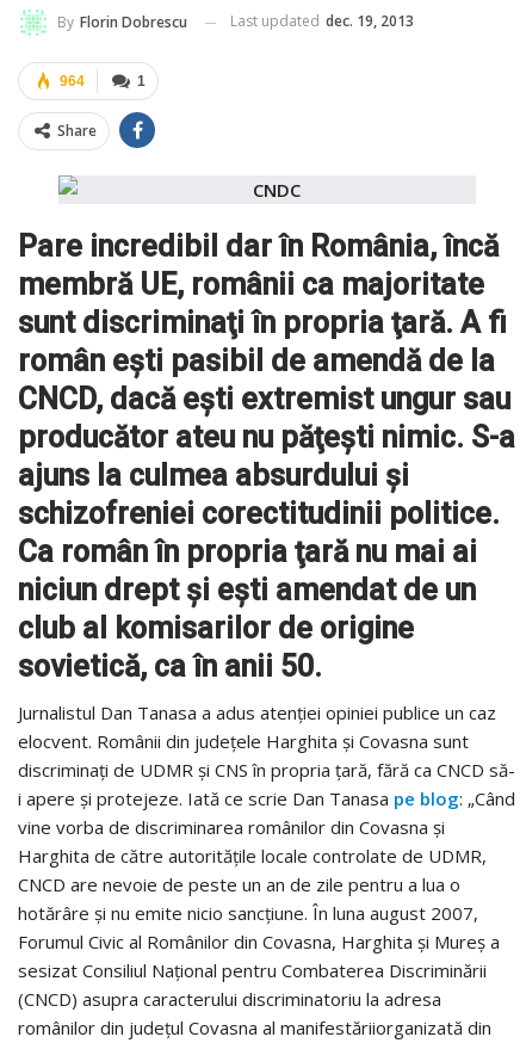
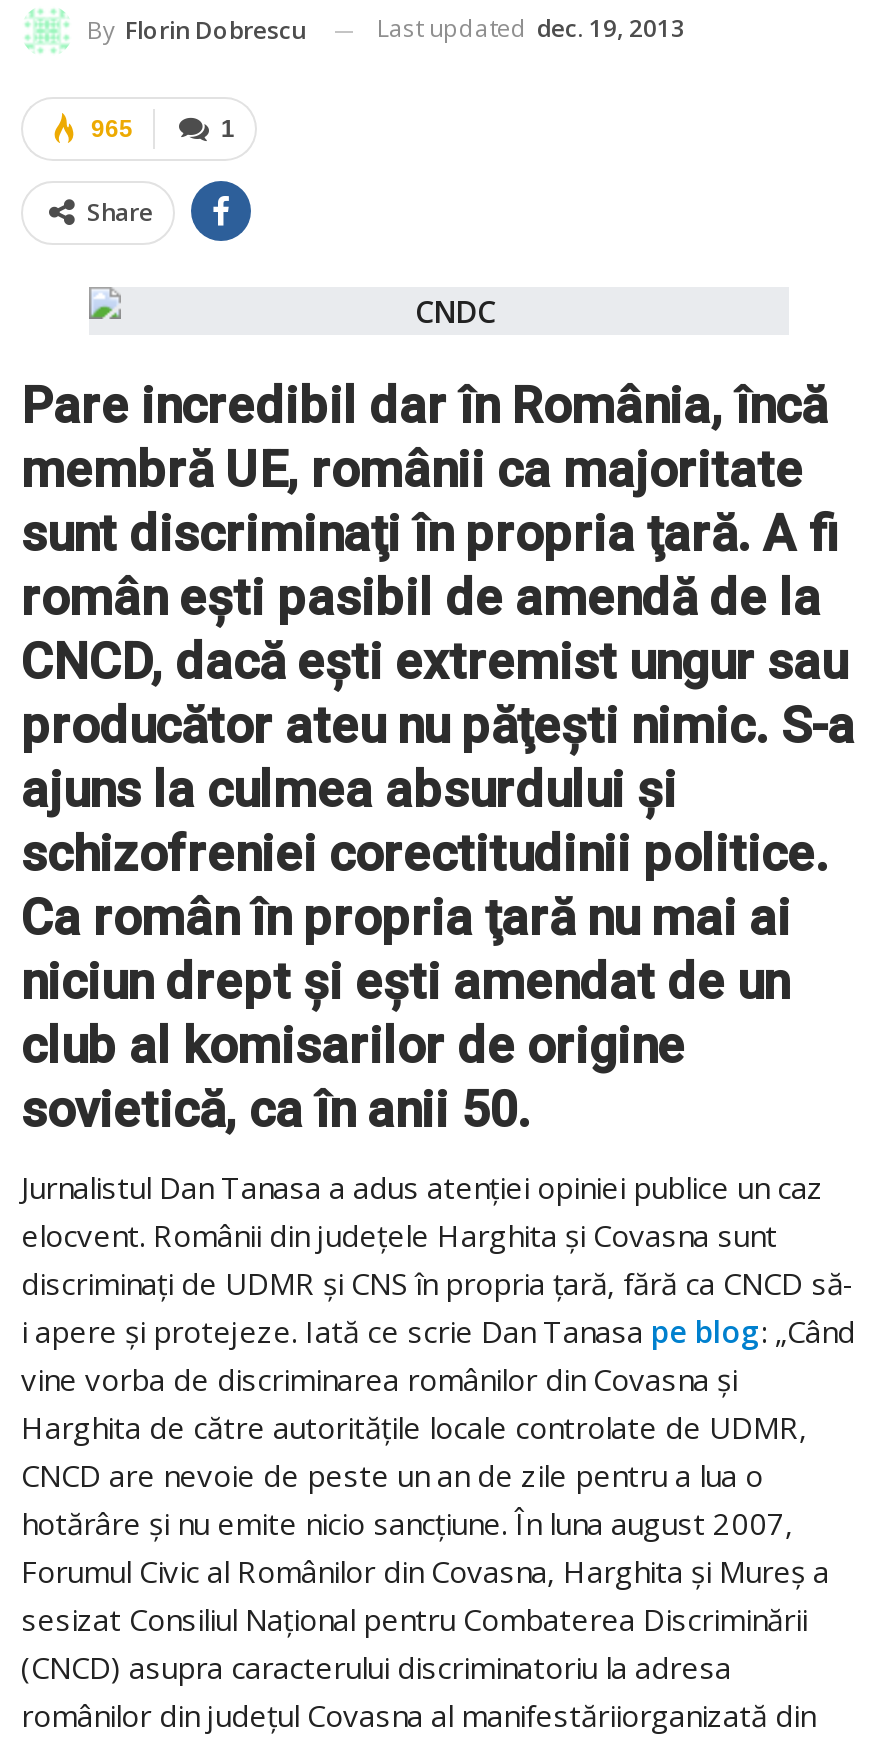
- 964
+ 965
